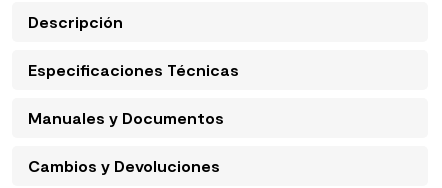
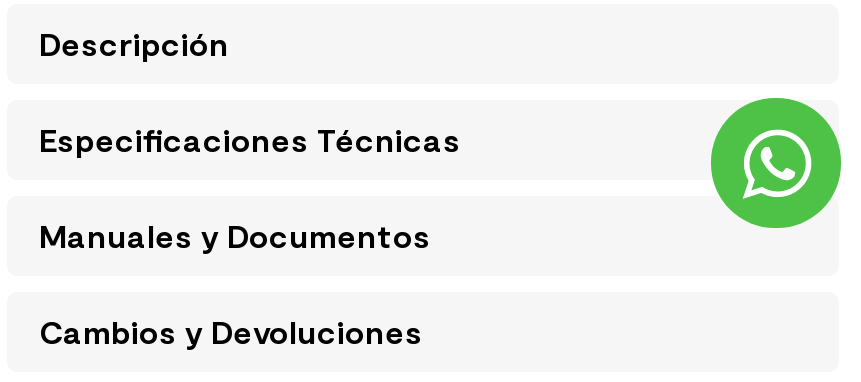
+ [image]
